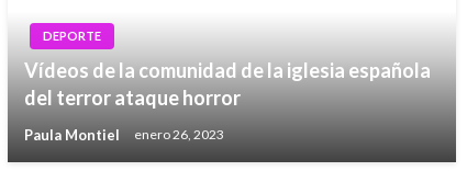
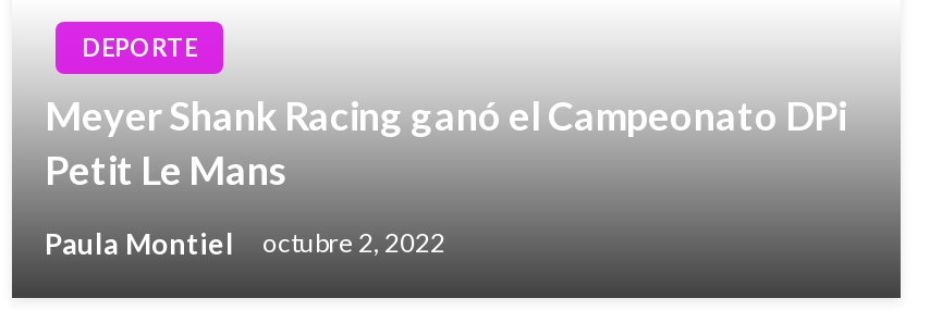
- Vídeos de la comunidad de la iglesia española
- del terror ataque horror
+ Meyer Shank Racing ganó el Campeonato DPi
+ Petit Le Mans

- Paula Montiel enero 26, 2023
+ Paula Montiel octubre 2, 2022
